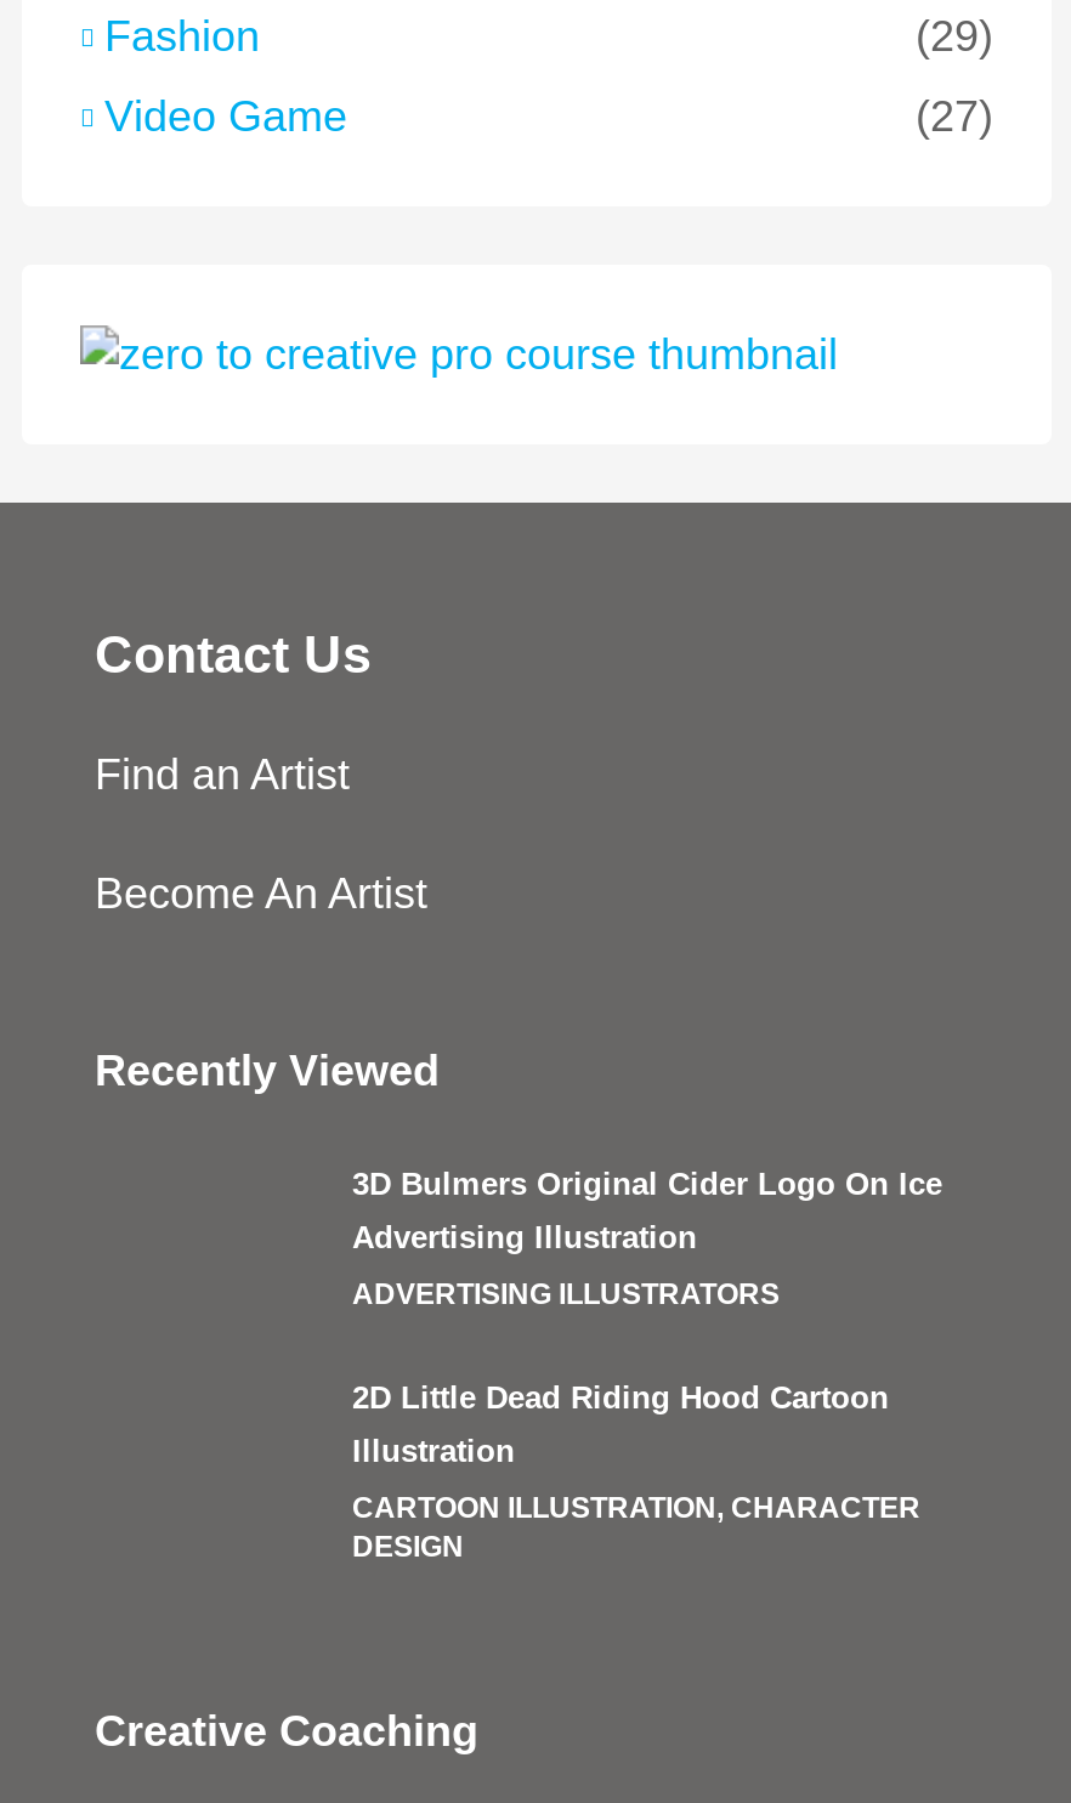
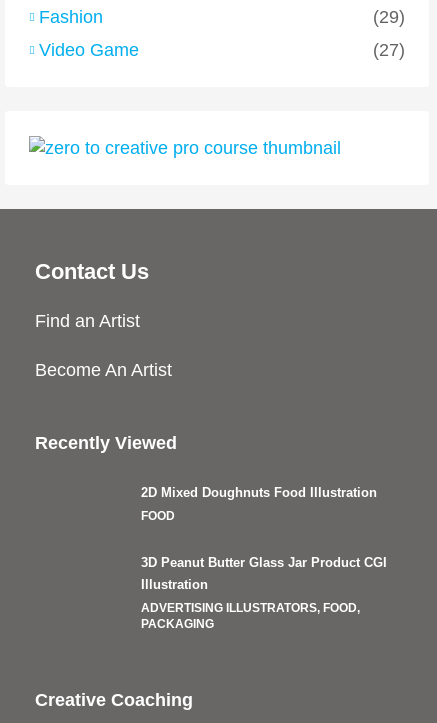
- 3D Bulmers Original Cider Logo On Ice
- Advertising Illustration
- ADVERTISING ILLUSTRATORS
- 2D Little Dead Riding Hood Cartoon
+ 2D Mixed Doughnuts Food Illustration
+ FOOD
+ 3D Peanut Butter Glass Jar Product CGI

- CARTOON ILLUSTRATION, CHARACTER
- DESIGN
+ ADVERTISING ILLUSTRATORS, FOOD,
+ PACKAGING
